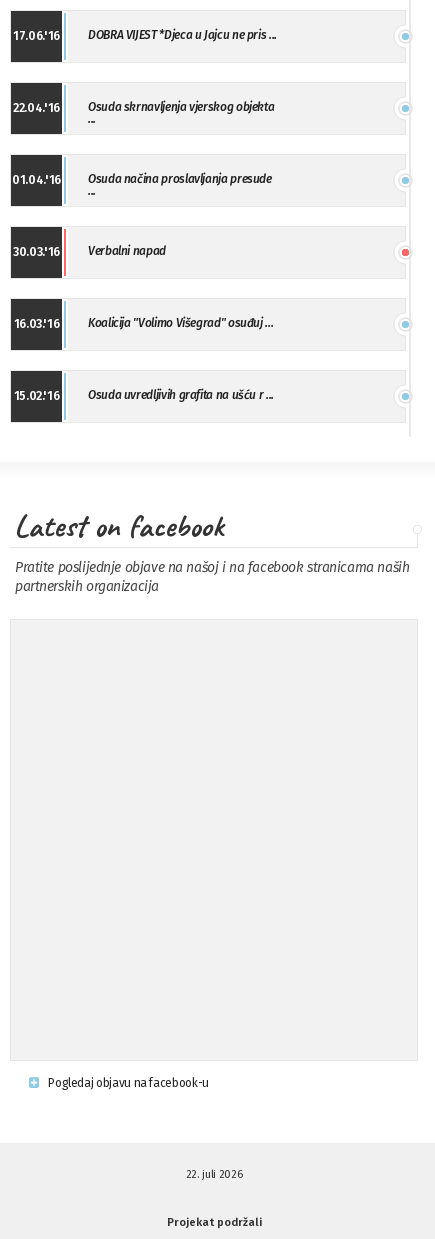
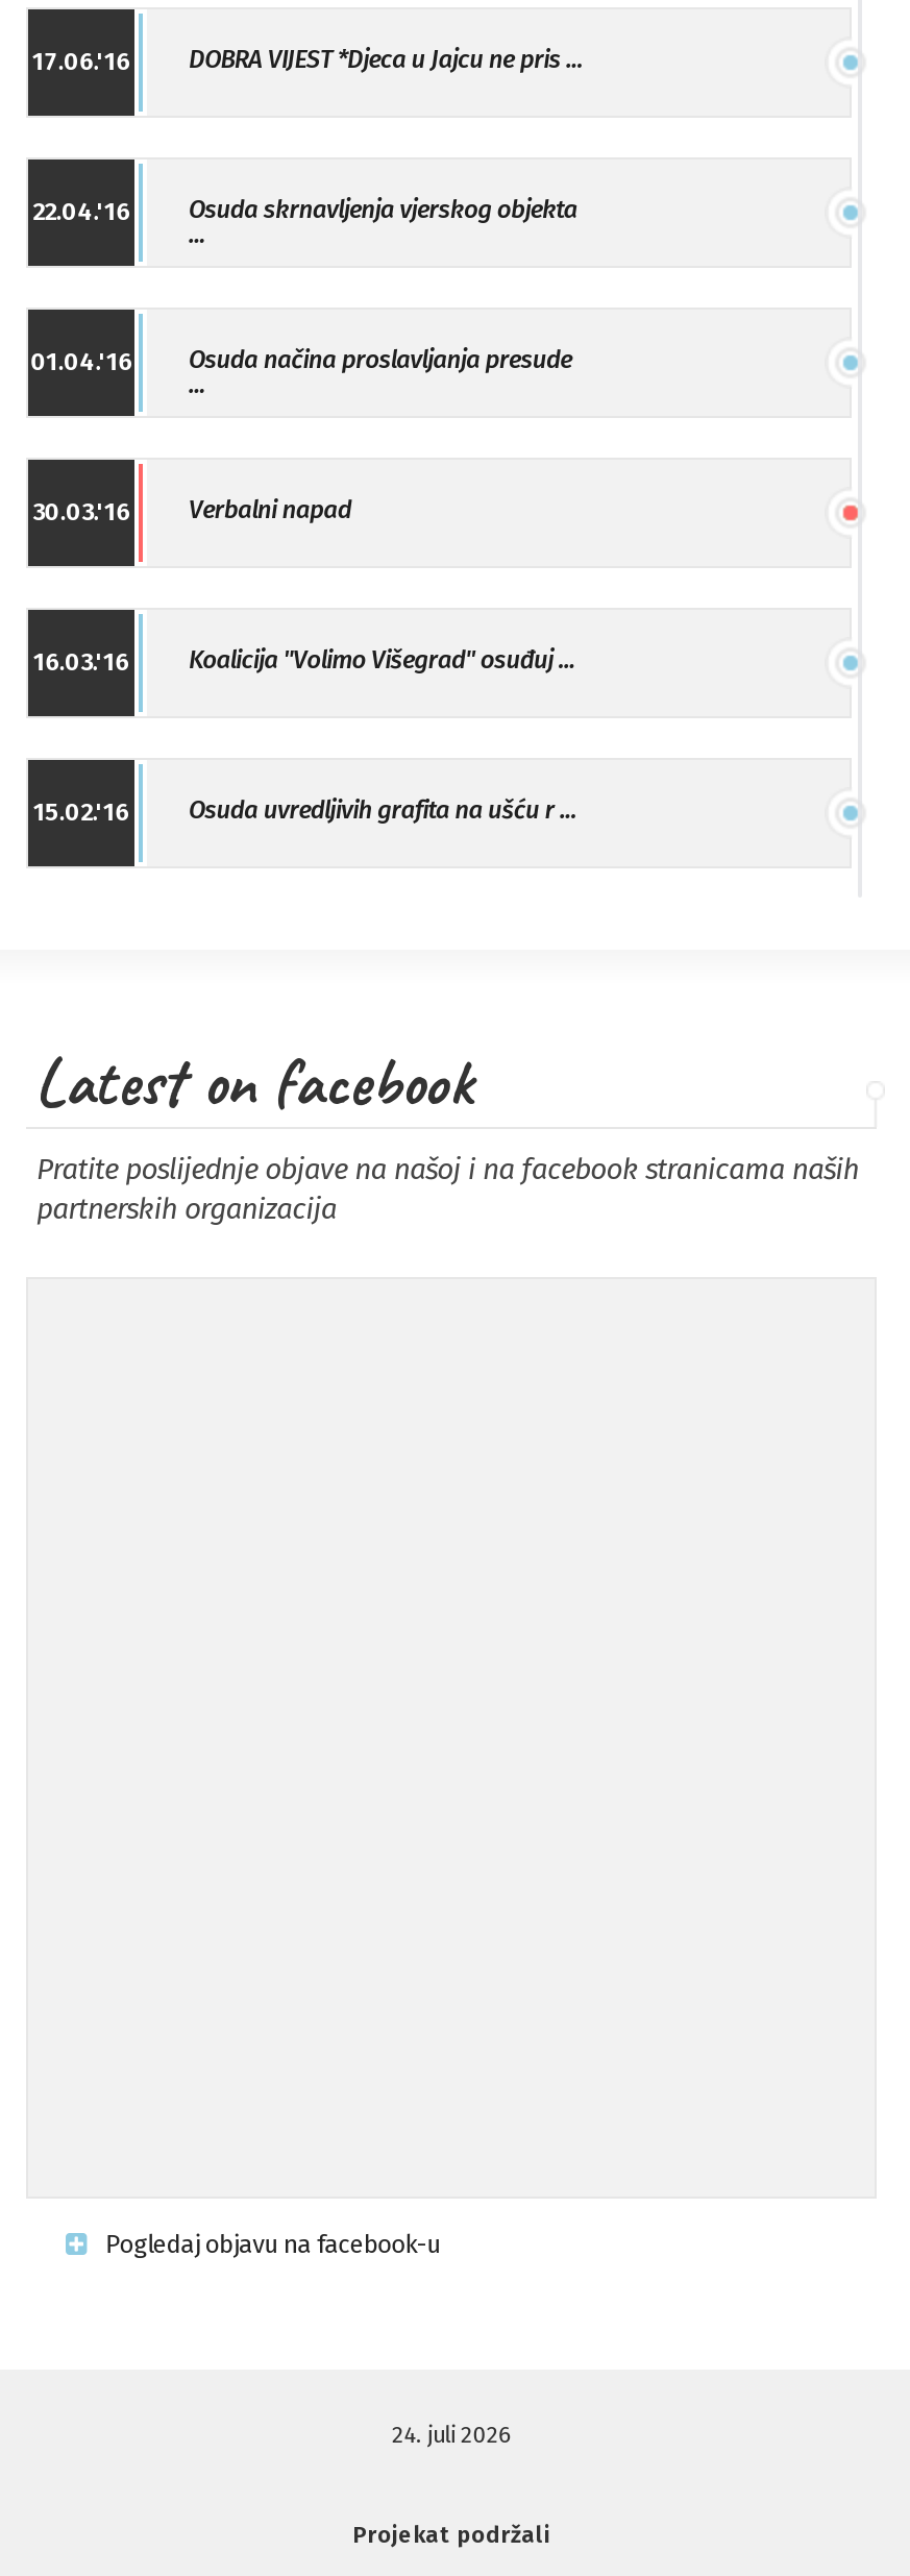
- 22. juli 2026
+ 24. juli 2026
